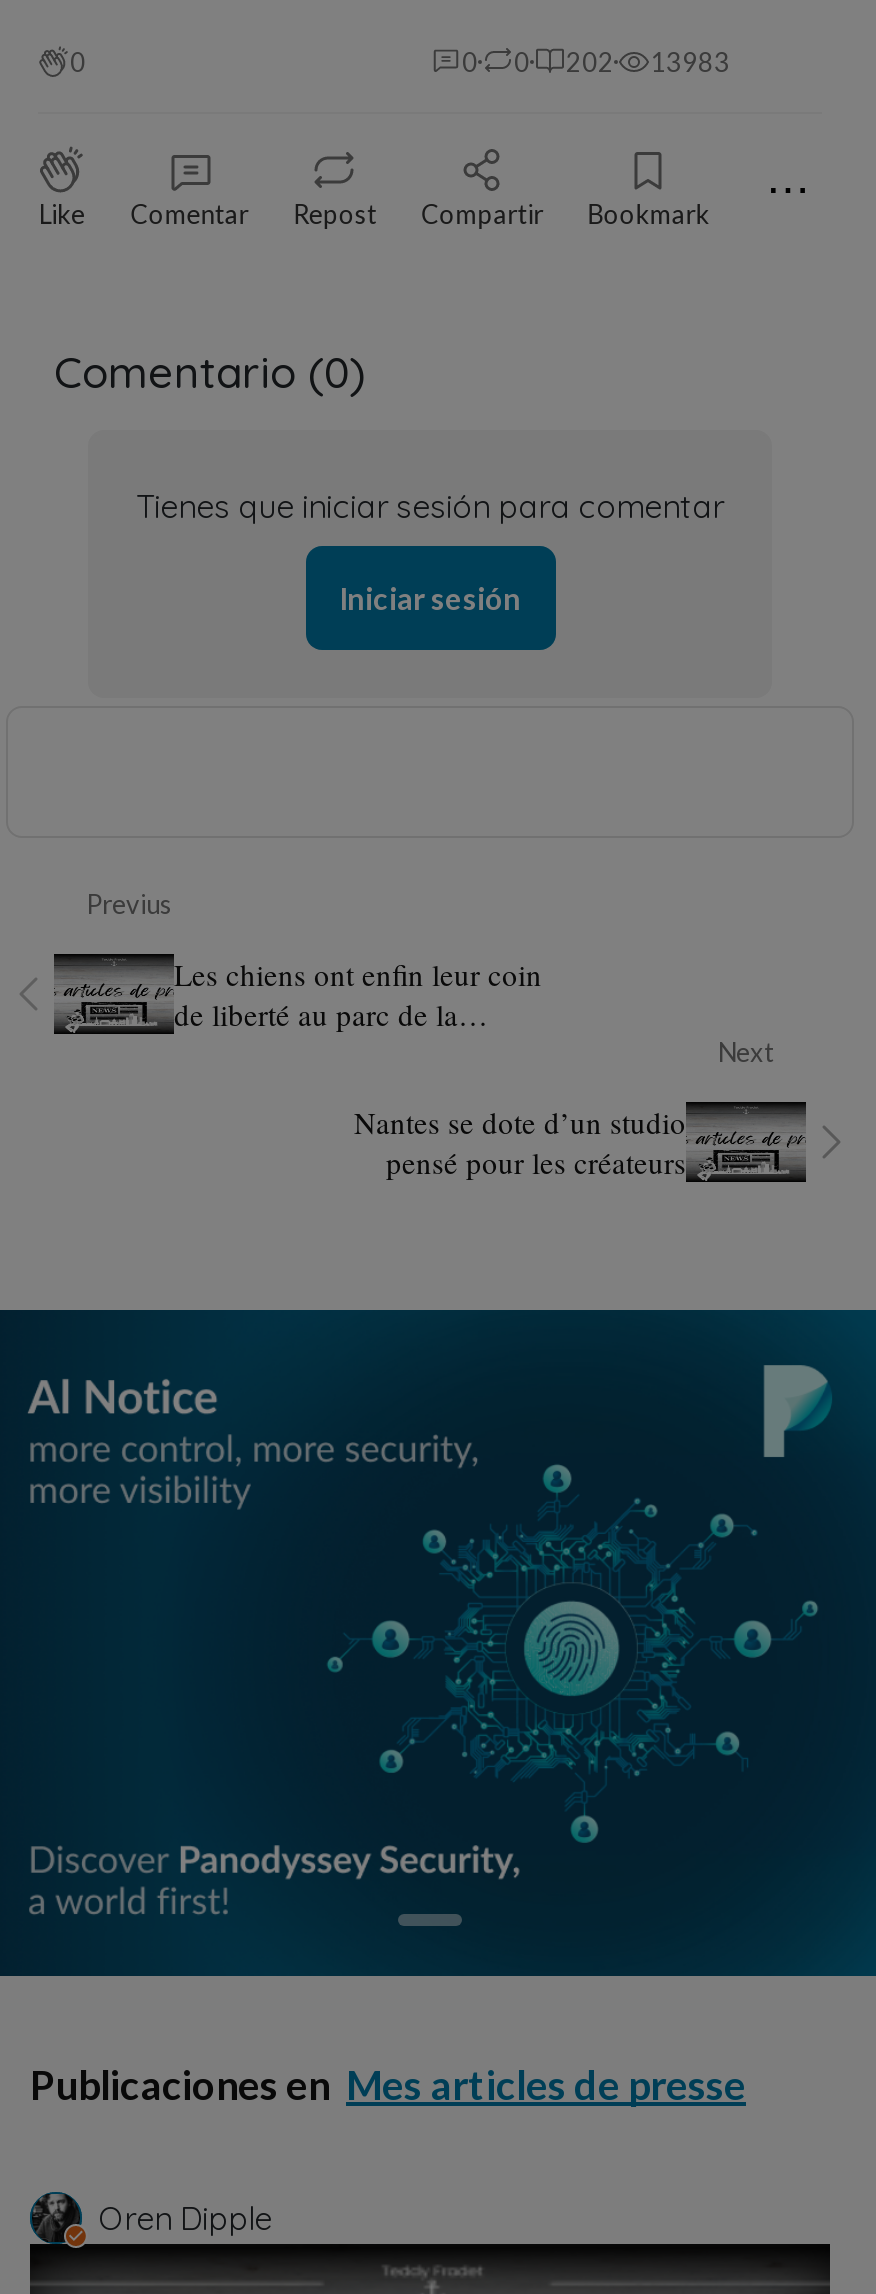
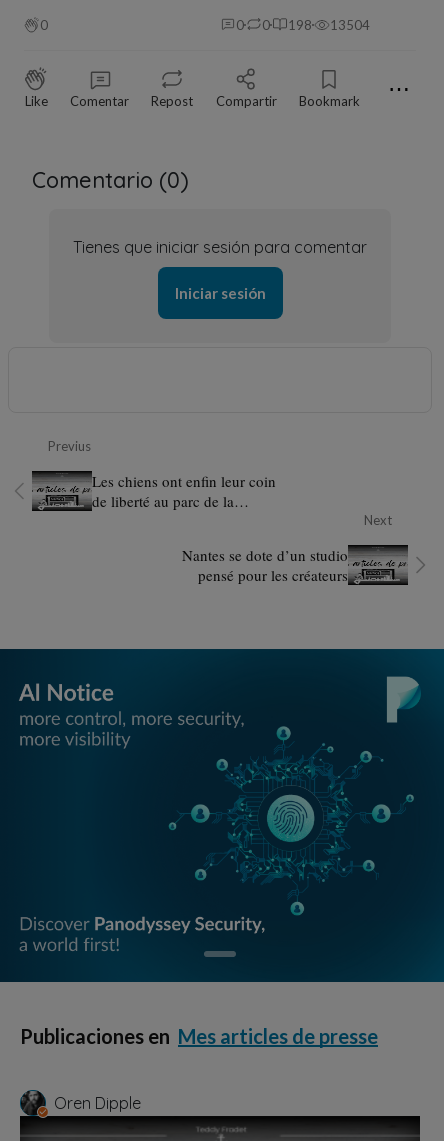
- 202
+ 198

- 13983
+ 13504
